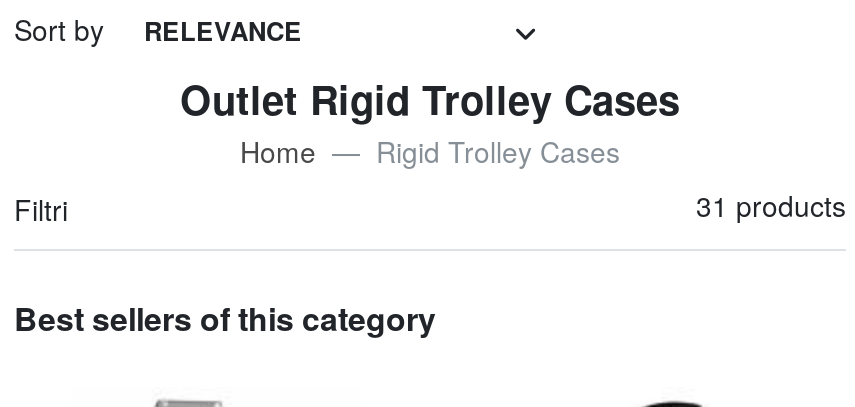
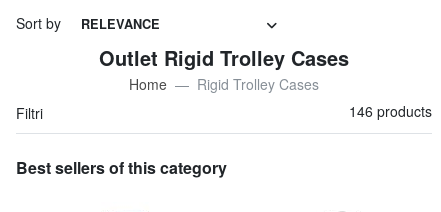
- 31 products
+ 146 products
